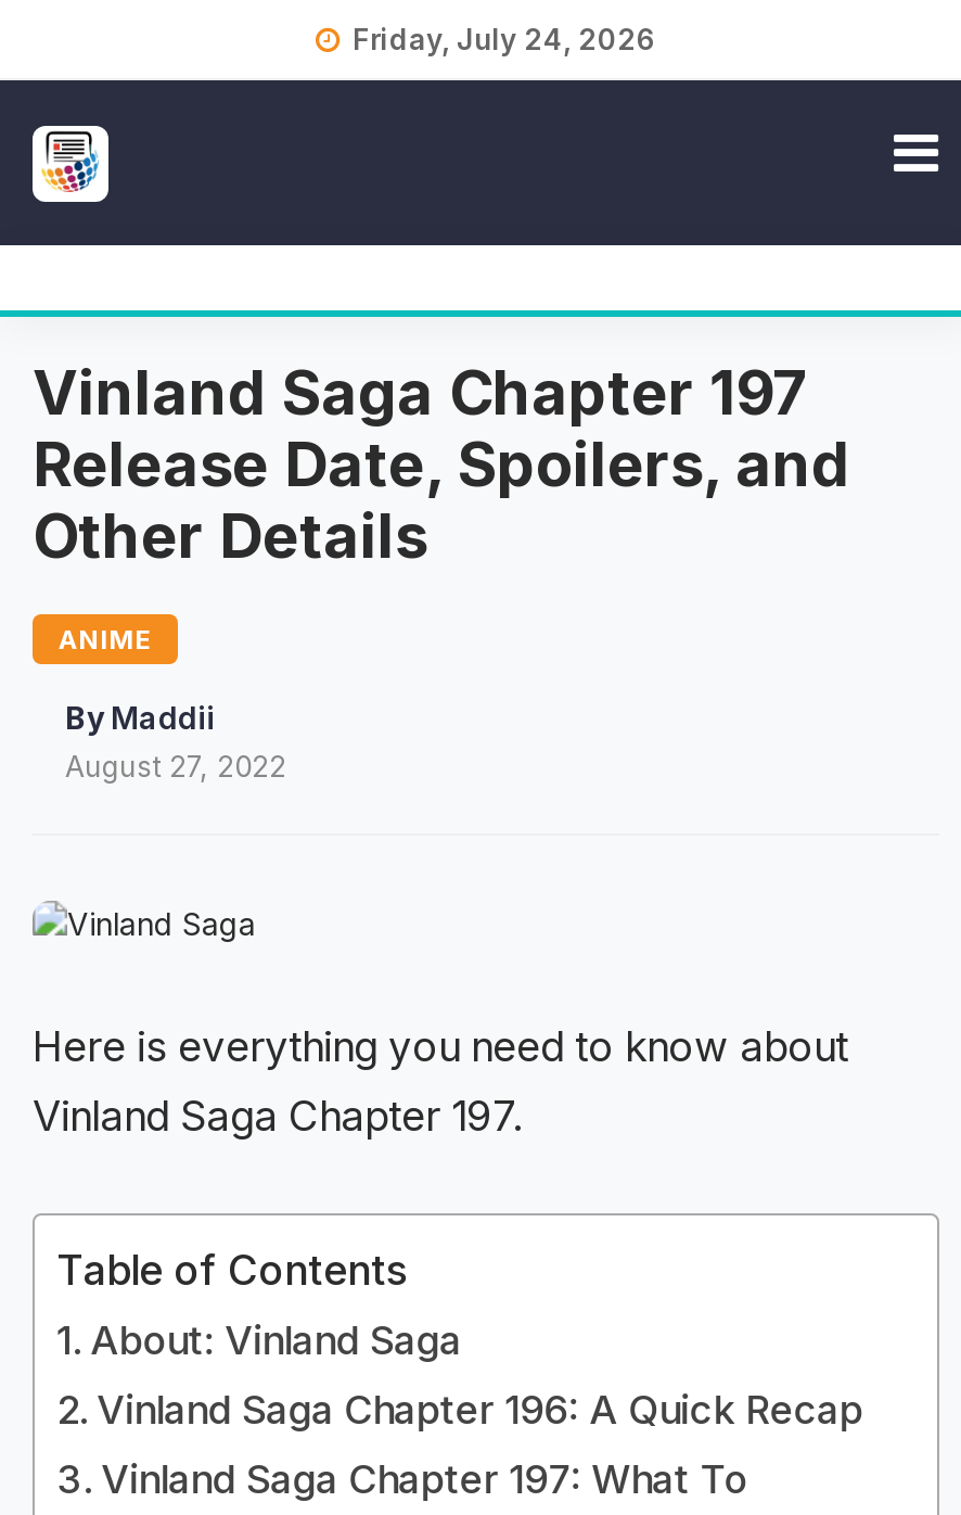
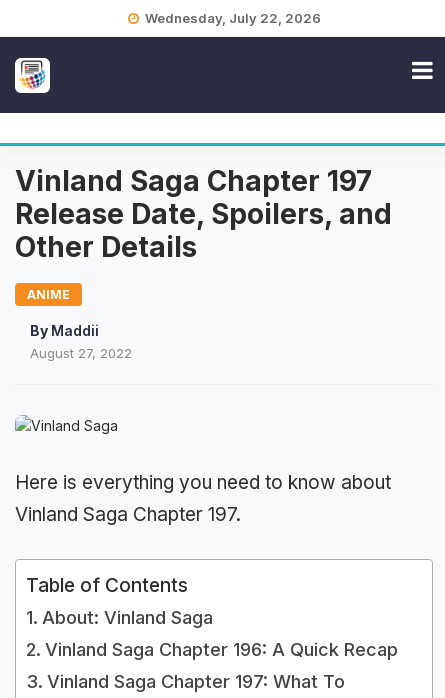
- Friday, July 24, 2026
+ Wednesday, July 22, 2026
